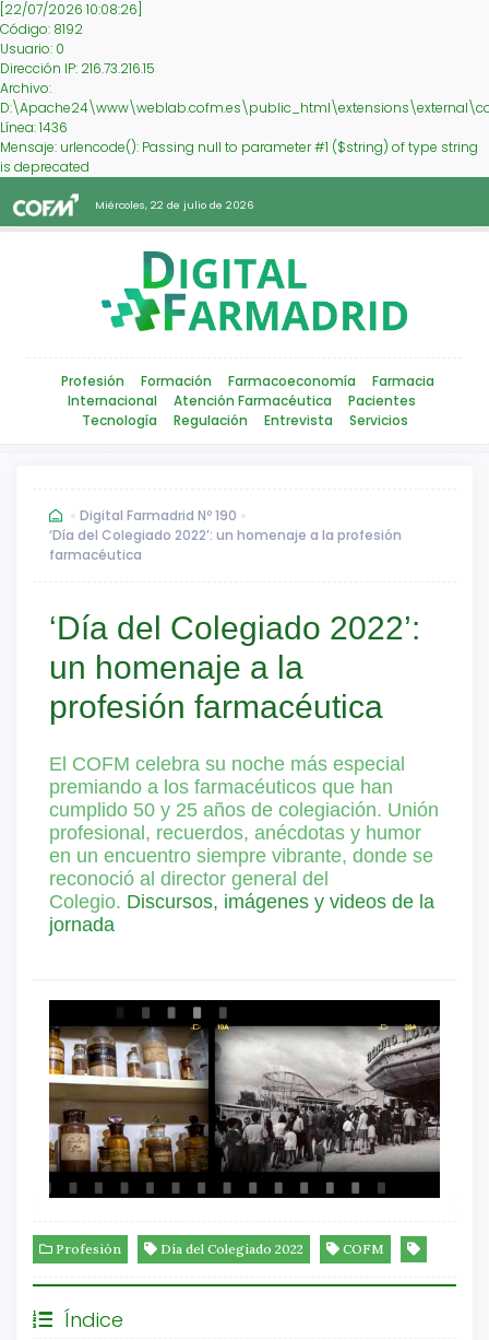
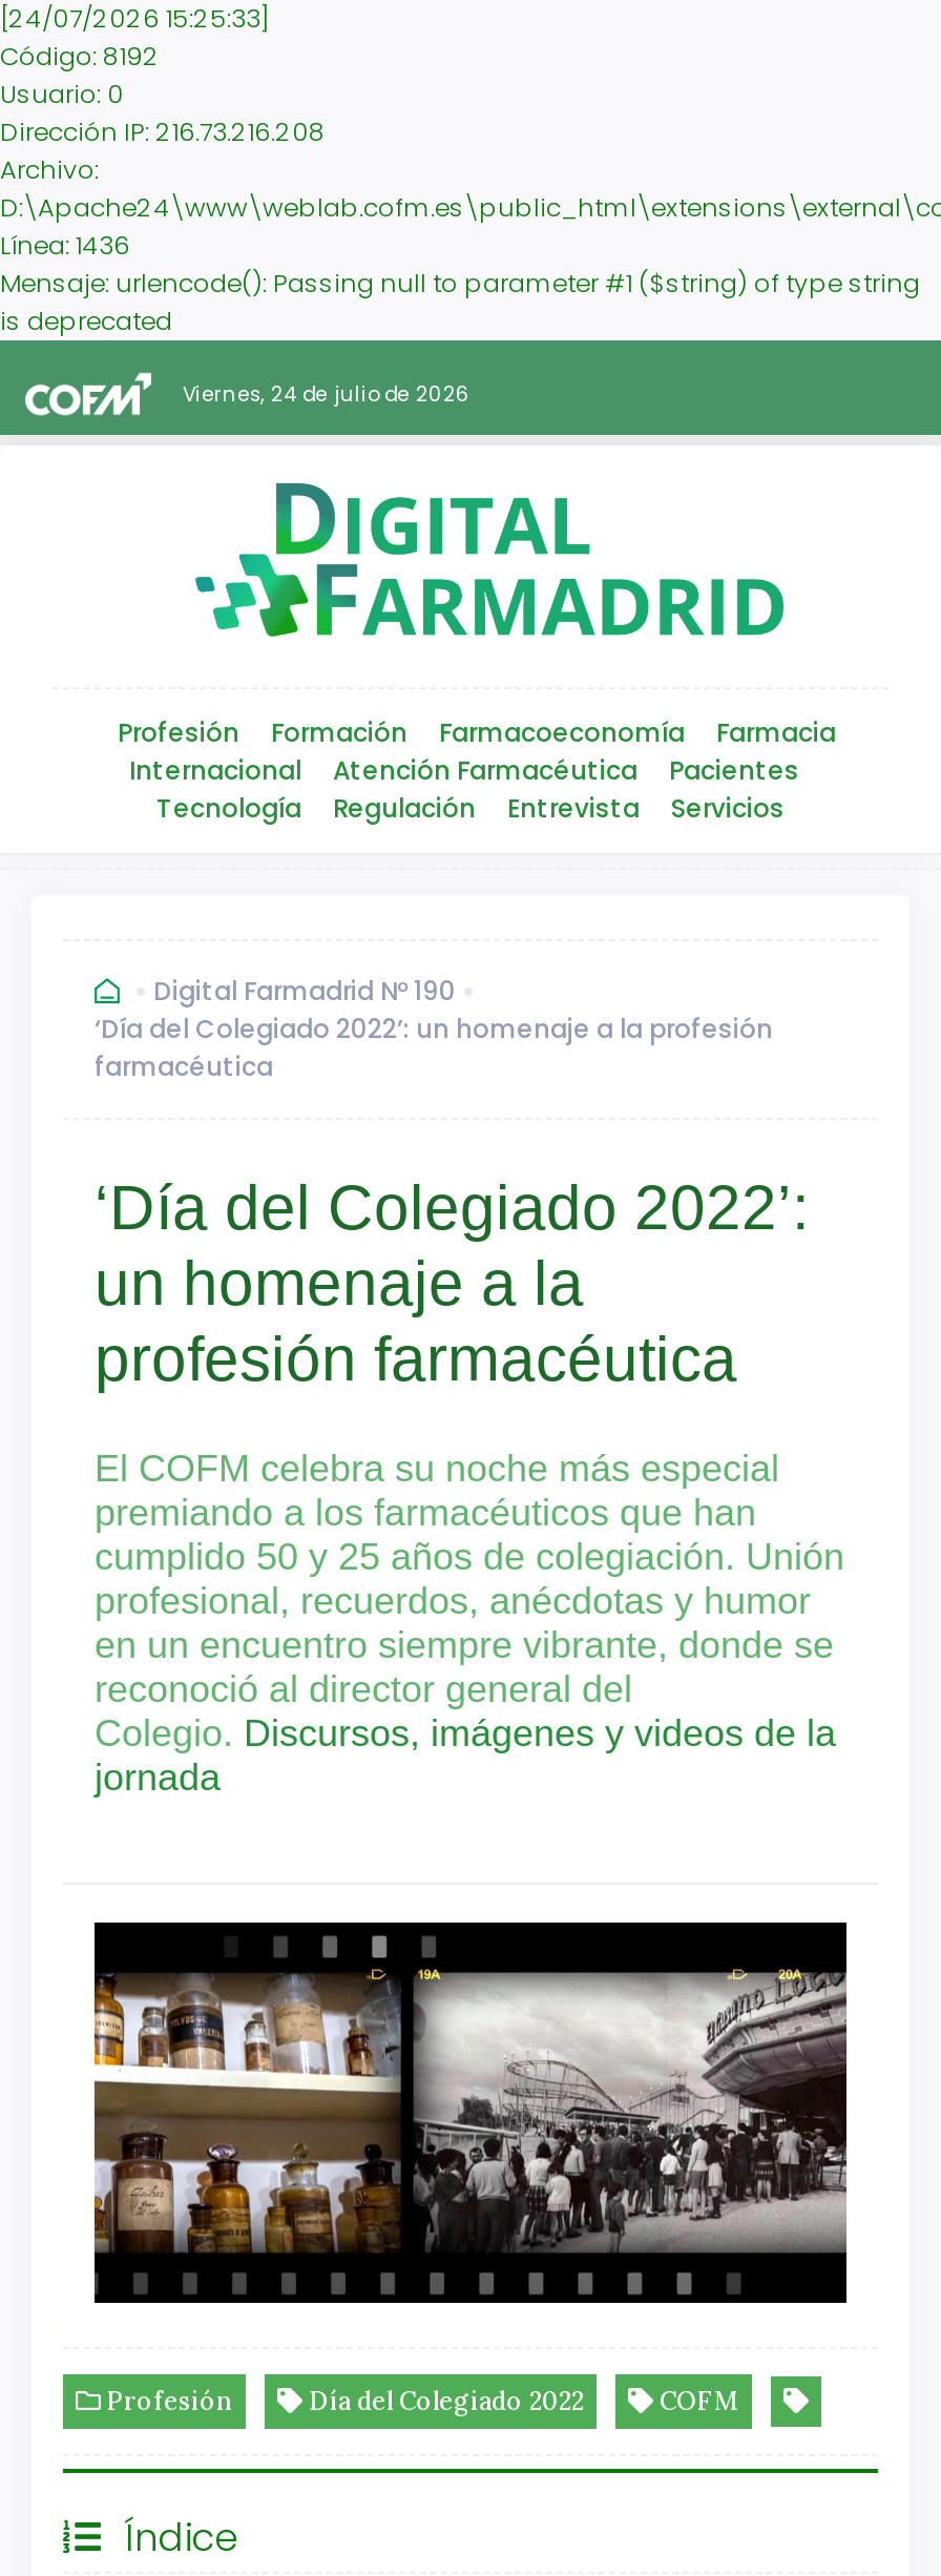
- [22/07/2026 10:08:26]
+ [24/07/2026 15:25:33]

- Dirección IP: 216.73.216.15
+ Dirección IP: 216.73.216.208

- Miércoles, 22 de julio de 2026
+ Viernes, 24 de julio de 2026
